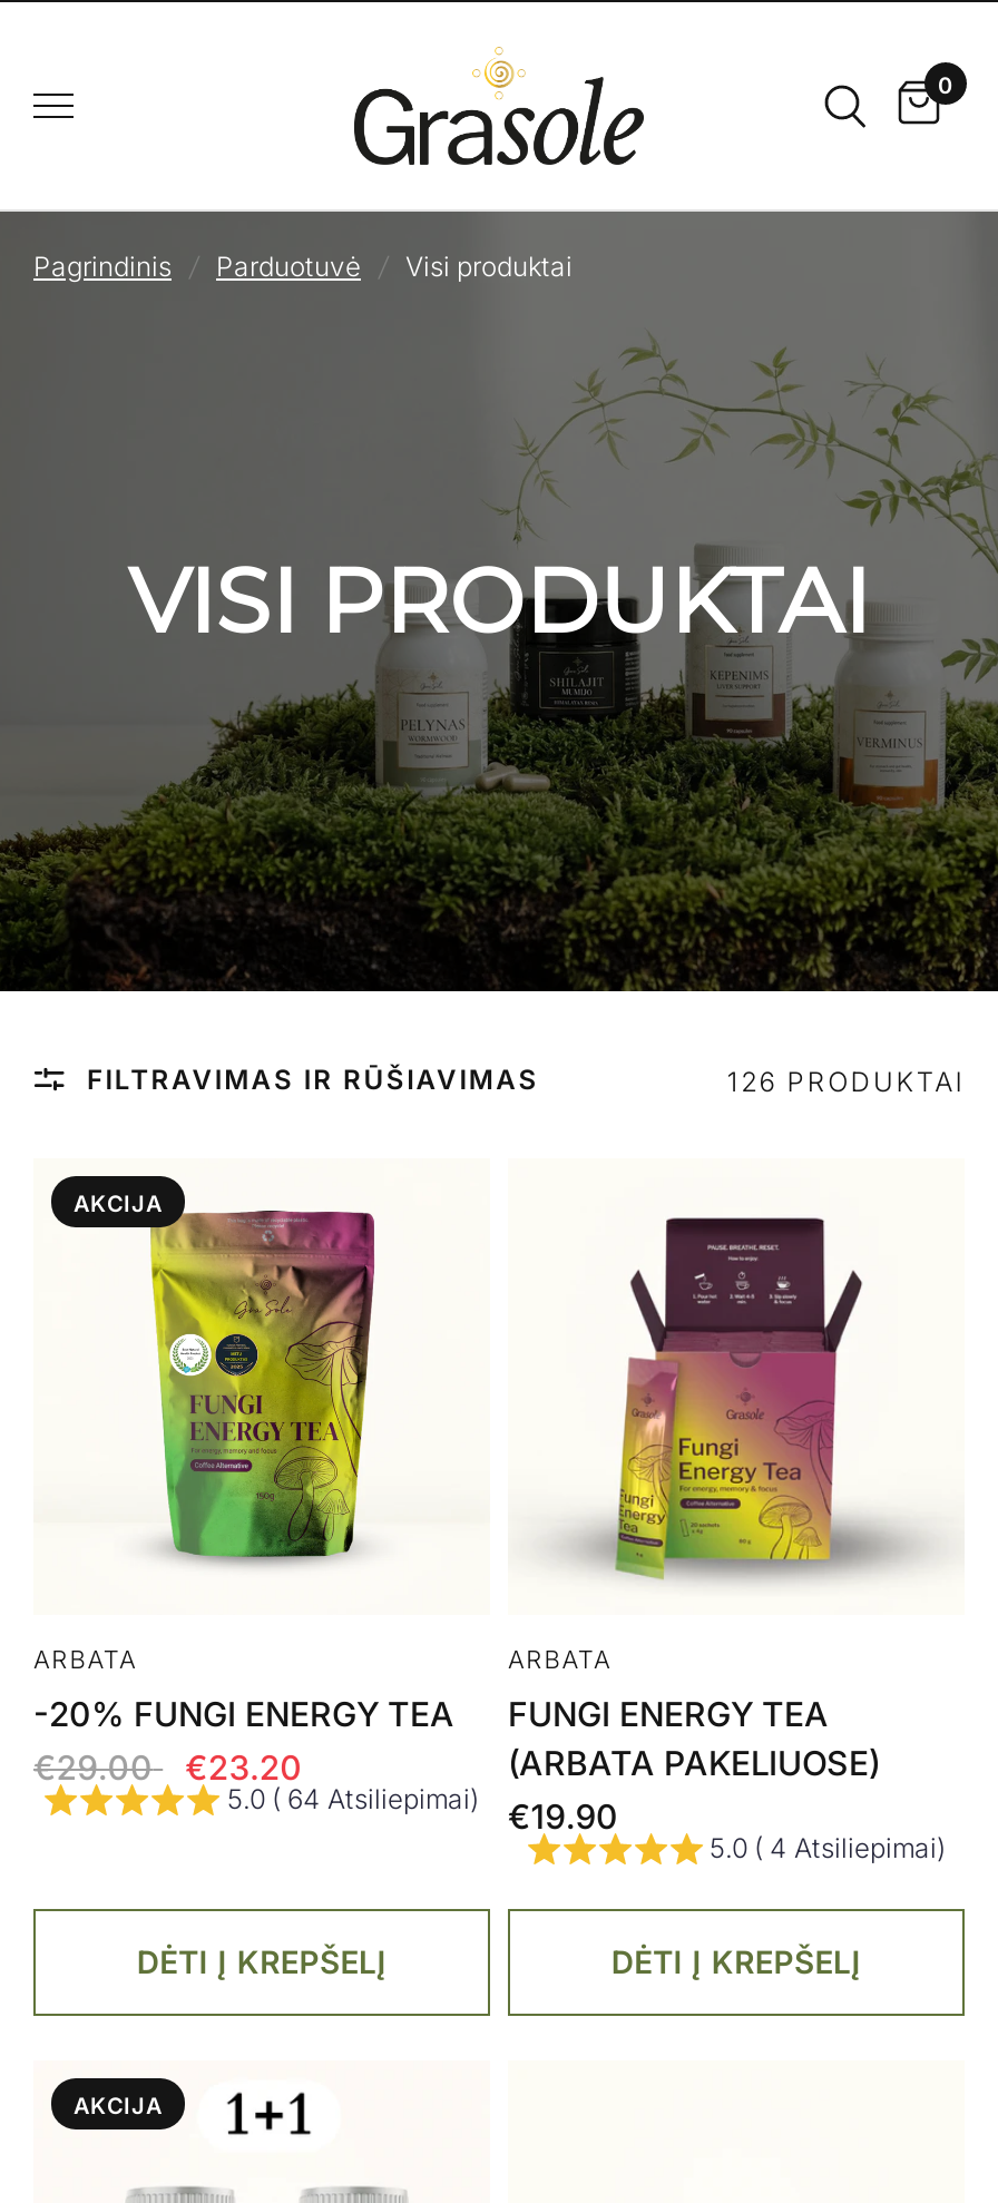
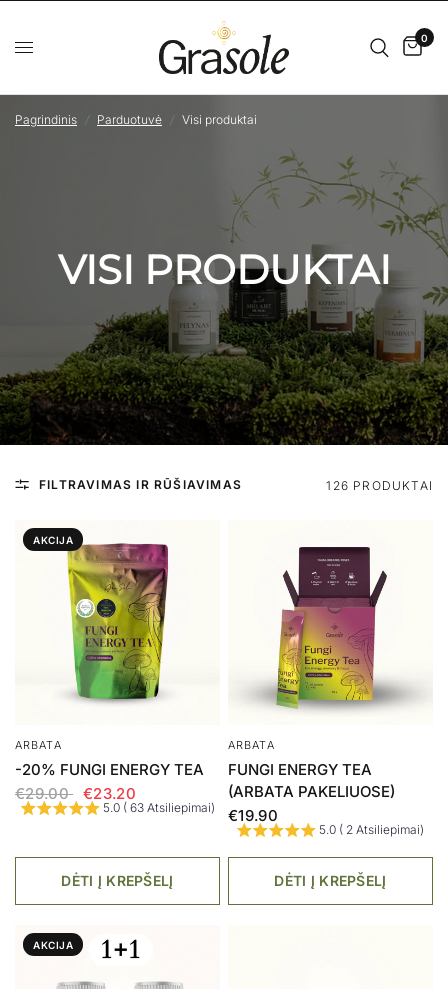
- 5.0 ( 64 Atsiliepimai)
+ 5.0 ( 63 Atsiliepimai)

- 5.0 ( 4 Atsiliepimai)
+ 5.0 ( 2 Atsiliepimai)
